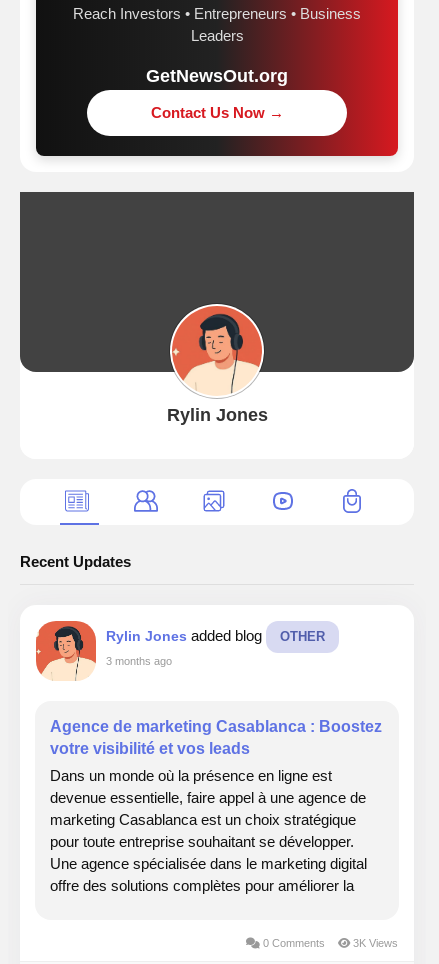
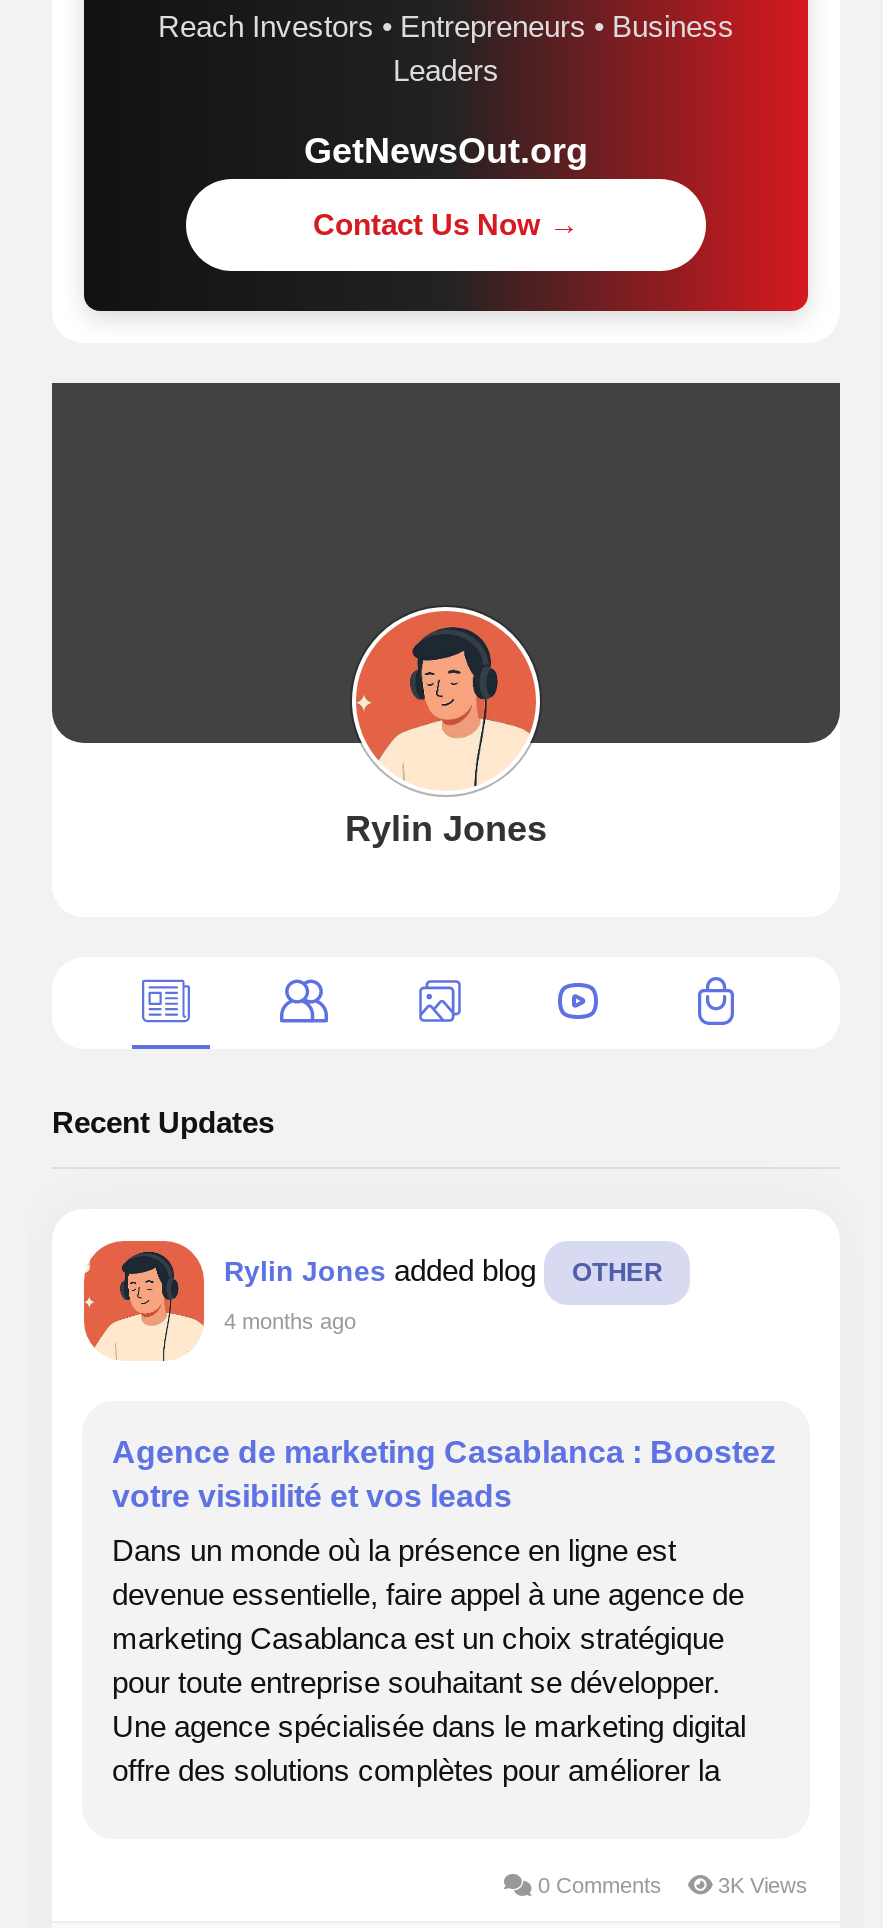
- 3 months ago
+ 4 months ago
